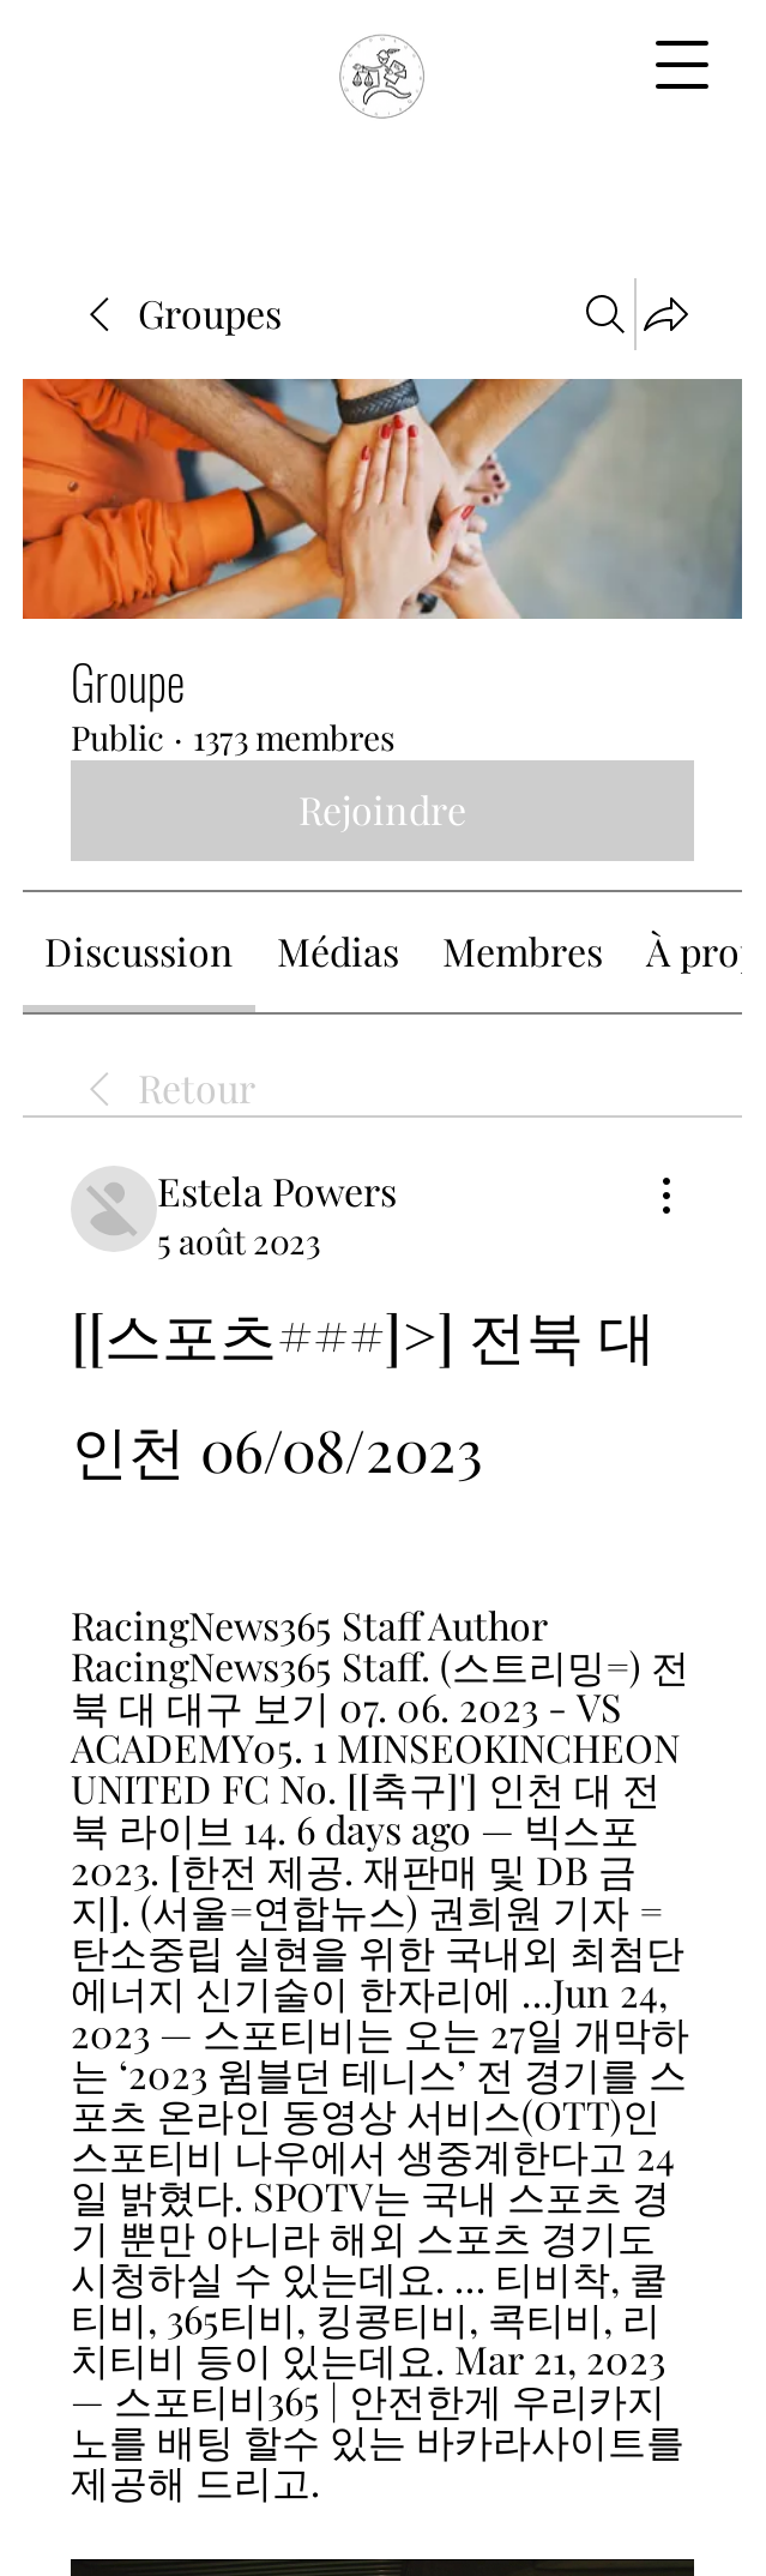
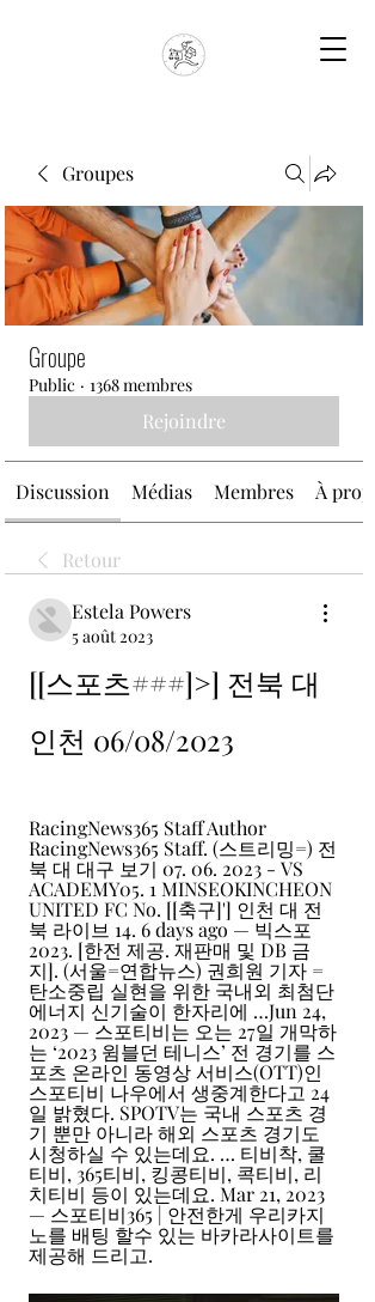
- Public · 1373 membres
+ Public · 1368 membres
